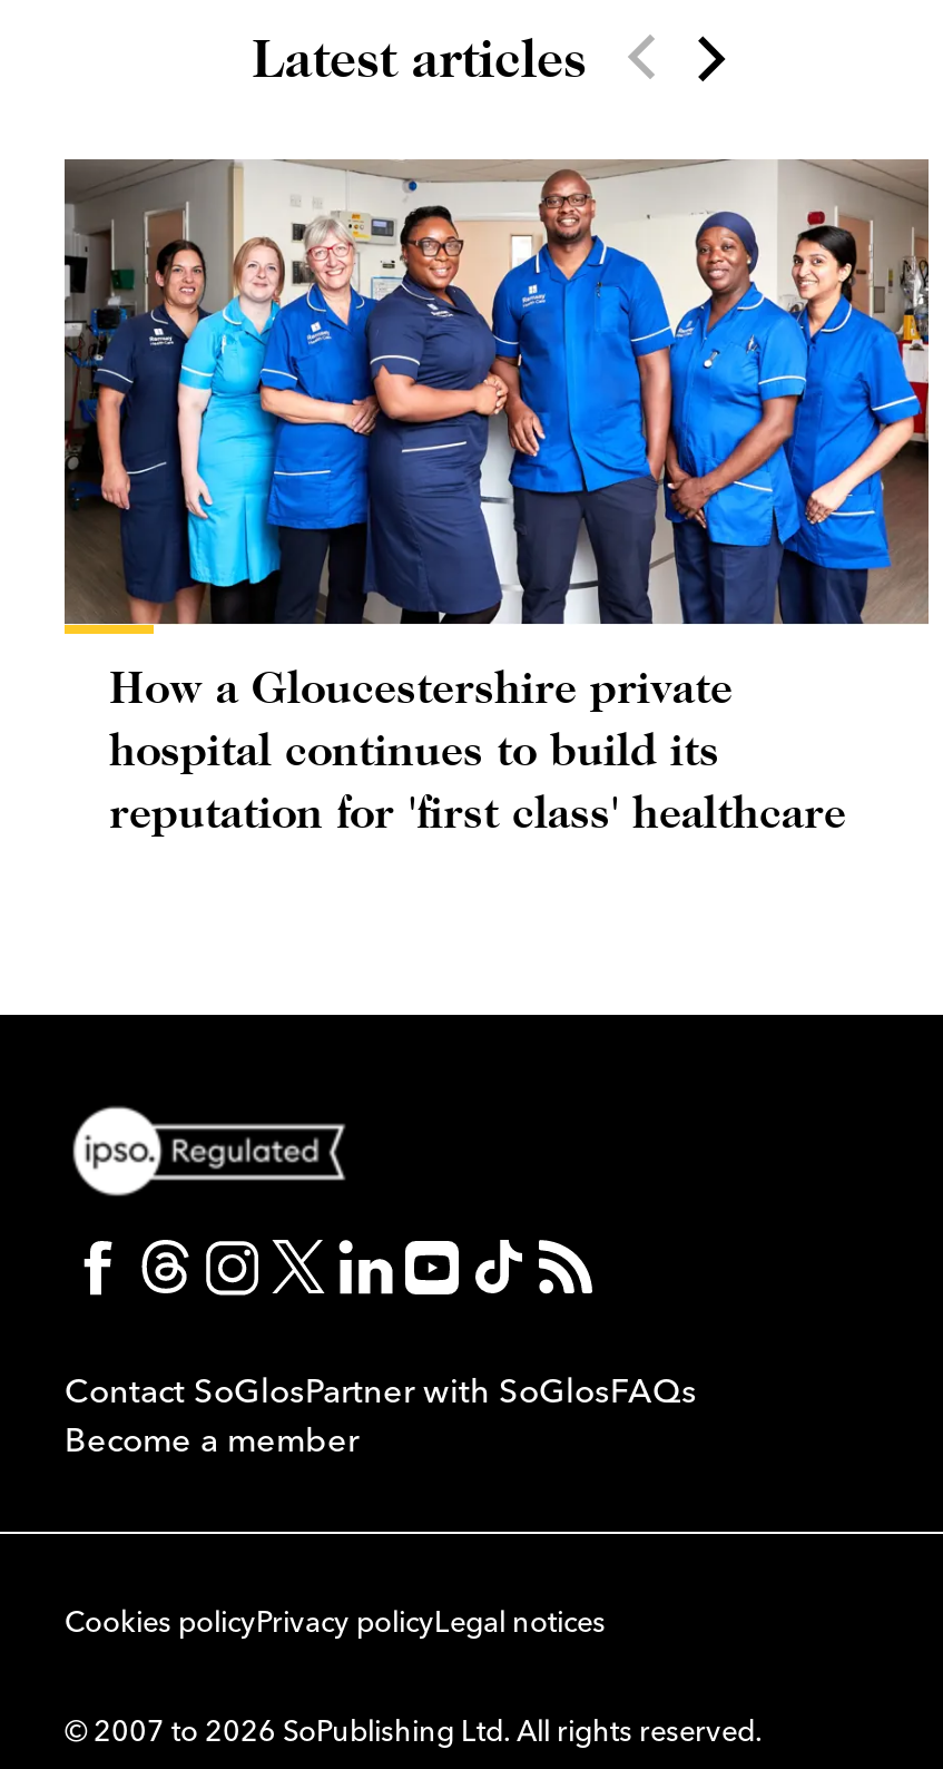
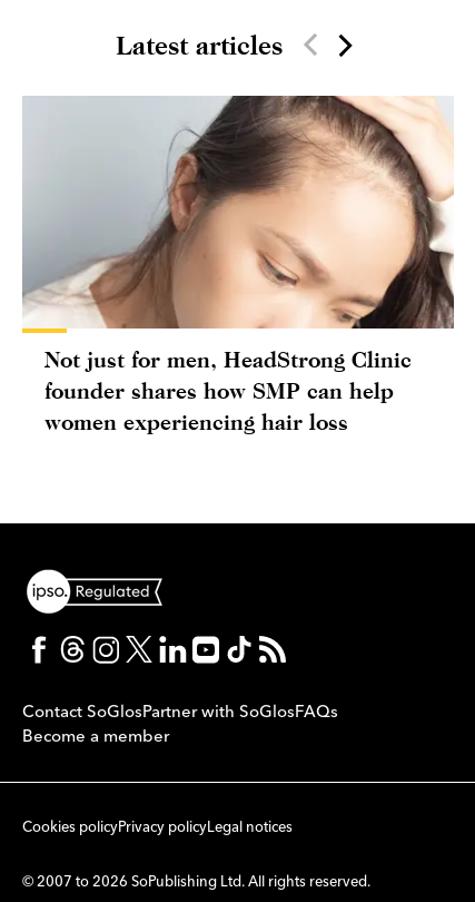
- [image]
- How a Gloucestershire private
- hospital continues to build its
- reputation for 'first class' healthcare
+ [image]
+ Not just for men, HeadStrong Clinic
+ founder shares how SMP can help
+ women experiencing hair loss
